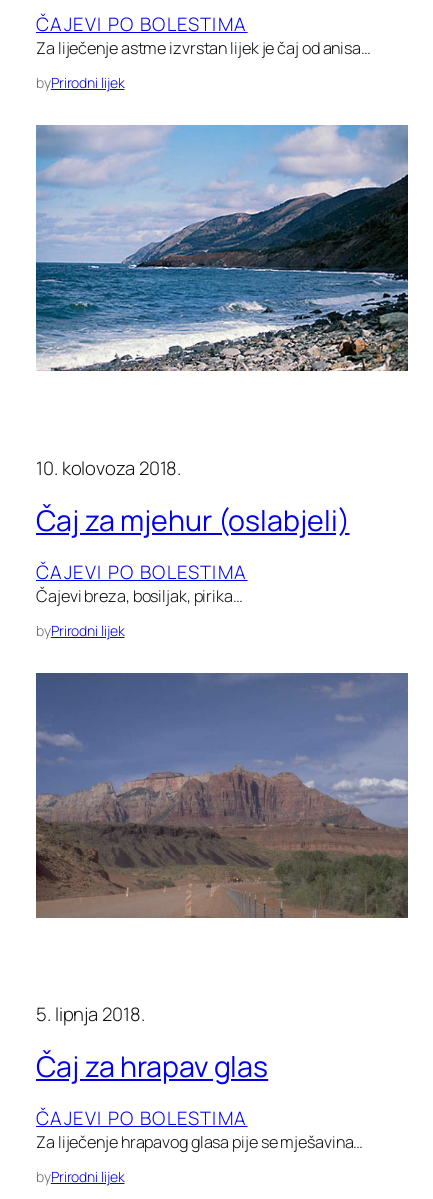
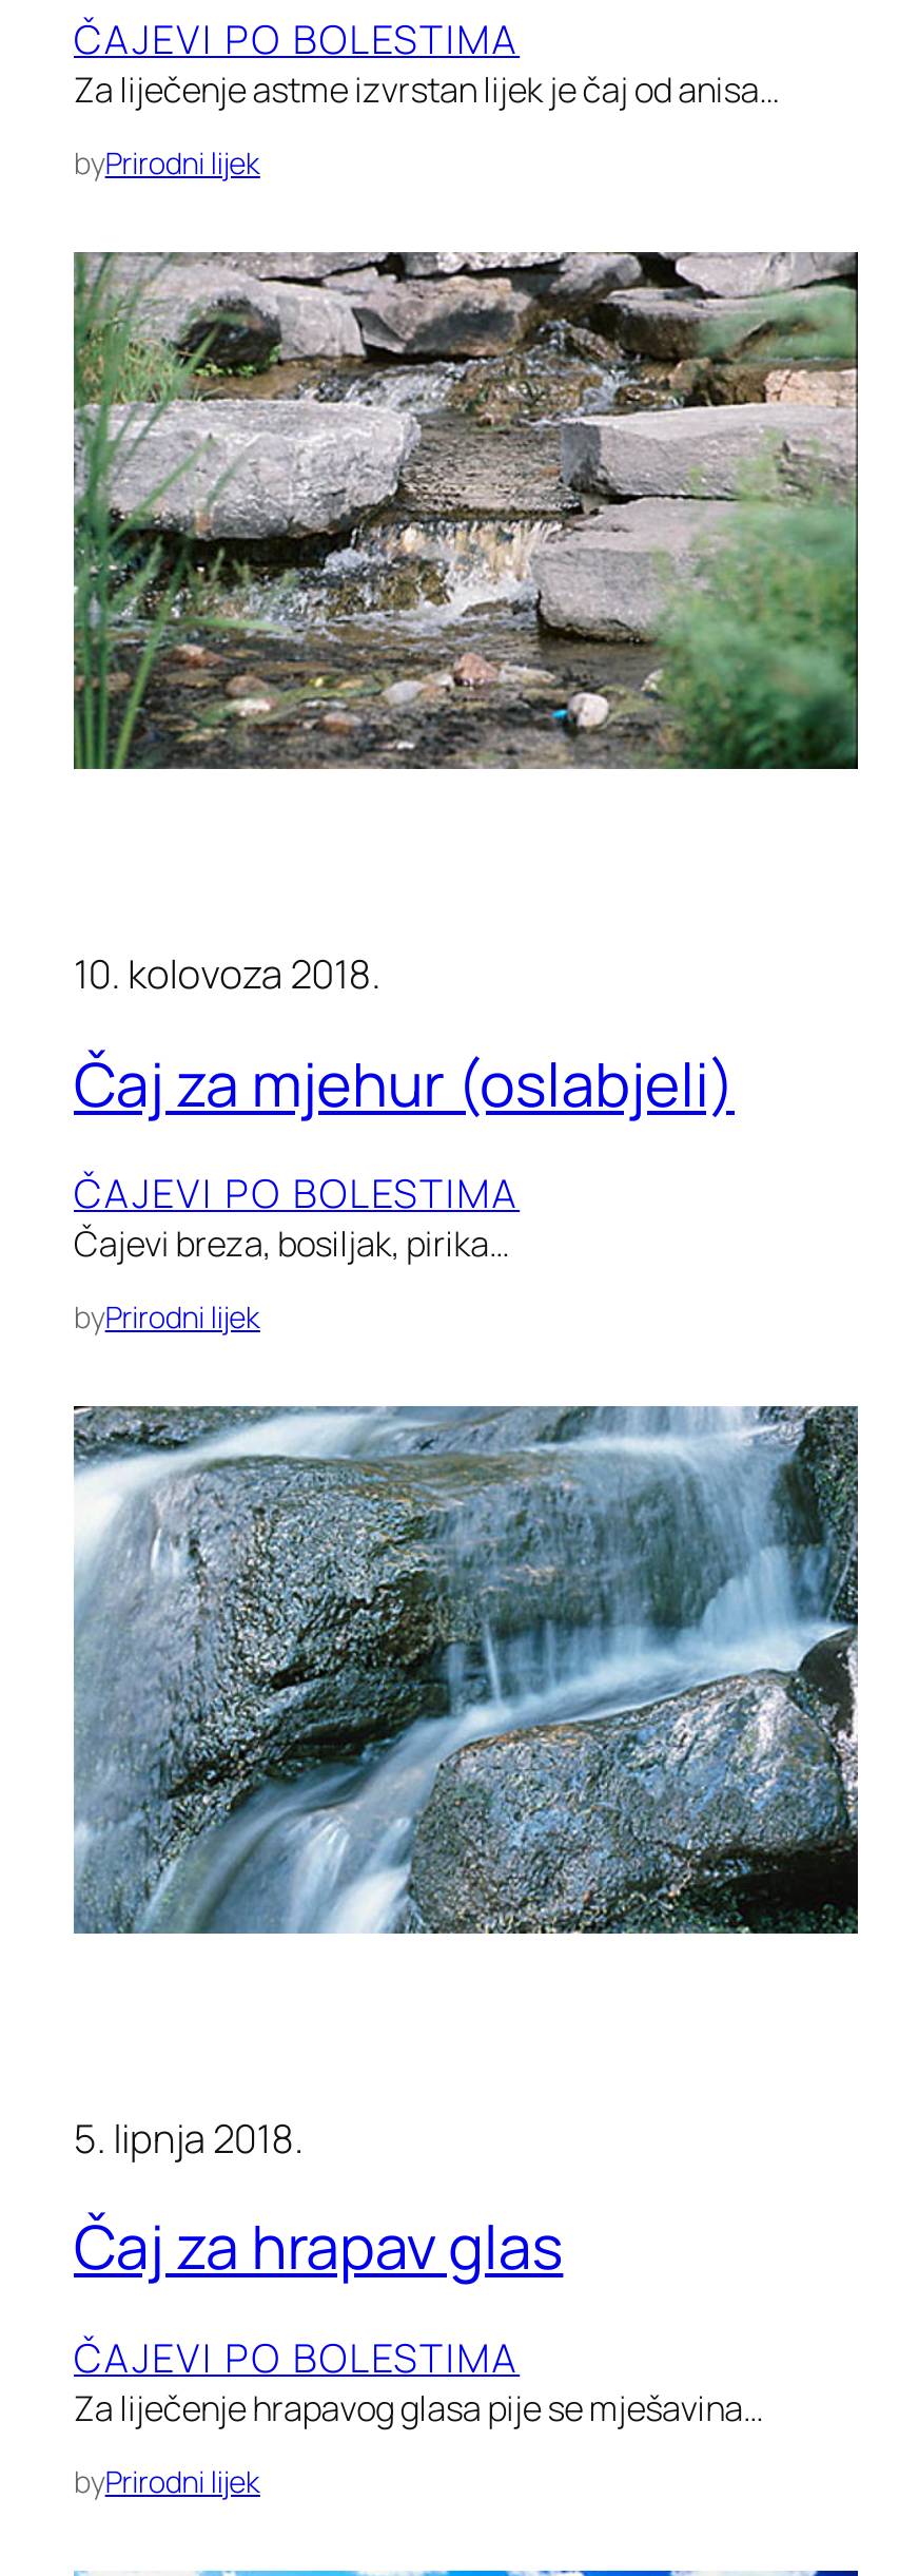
- [image]
+ [image]

- [image]
+ [image]
